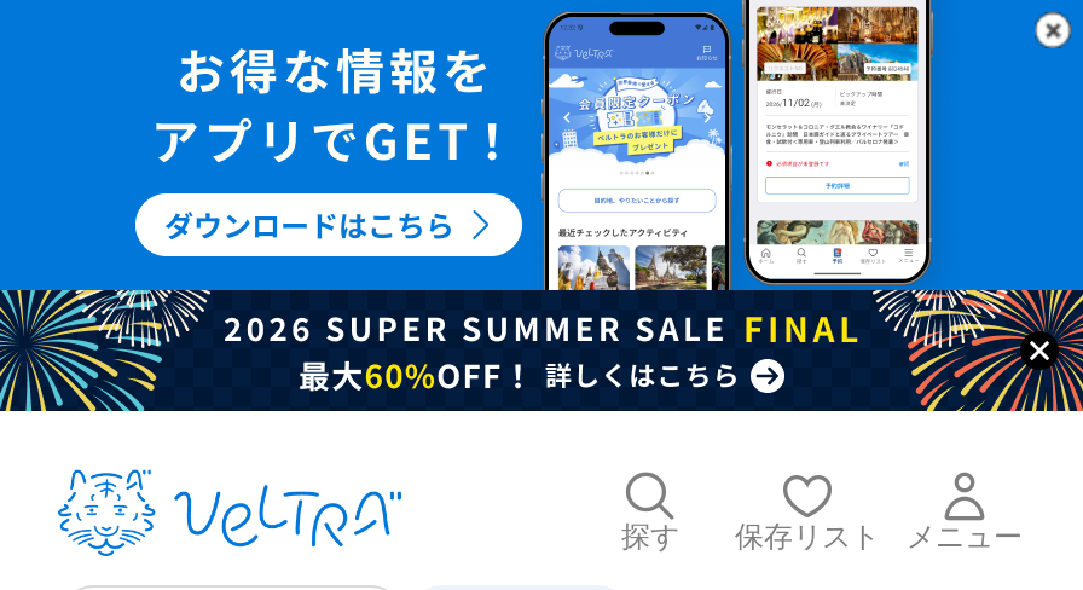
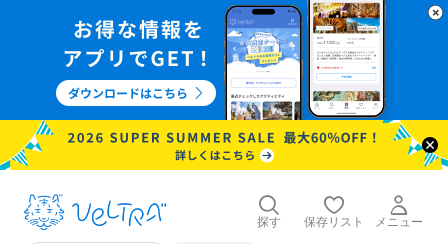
- [image]
+ [image]
